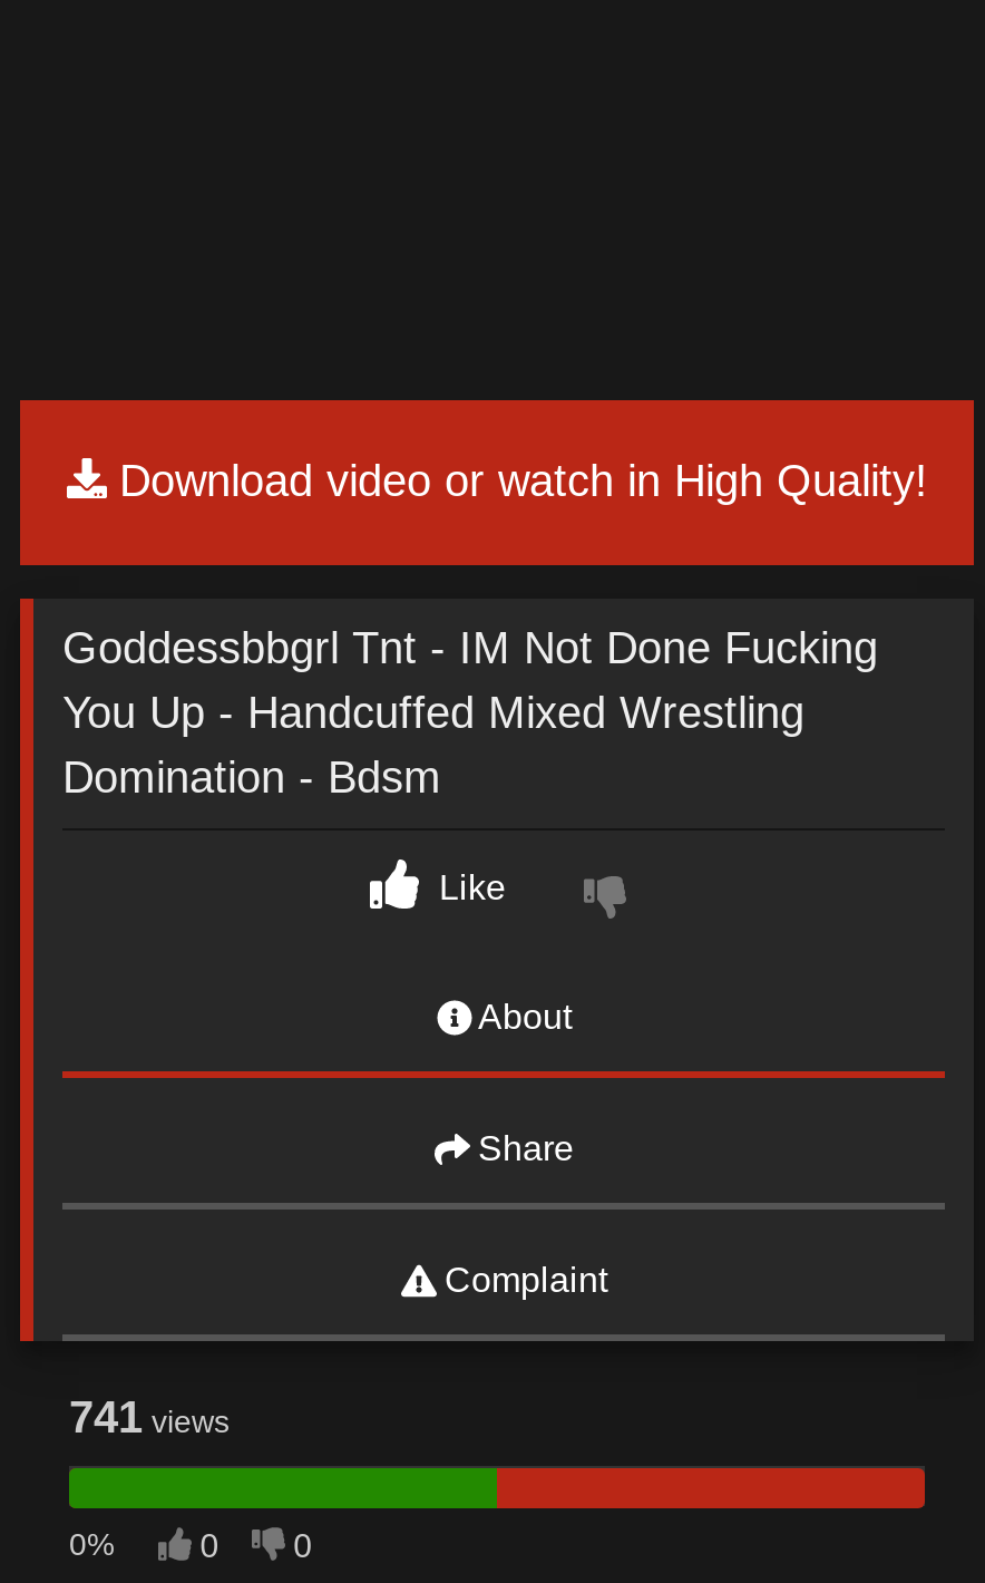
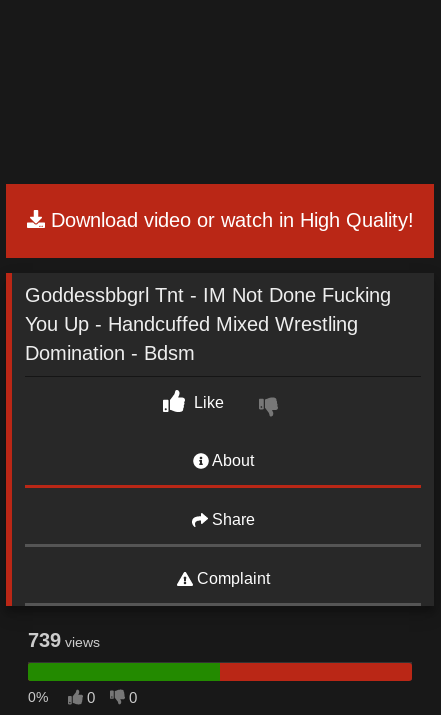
- 741 views
+ 739 views
